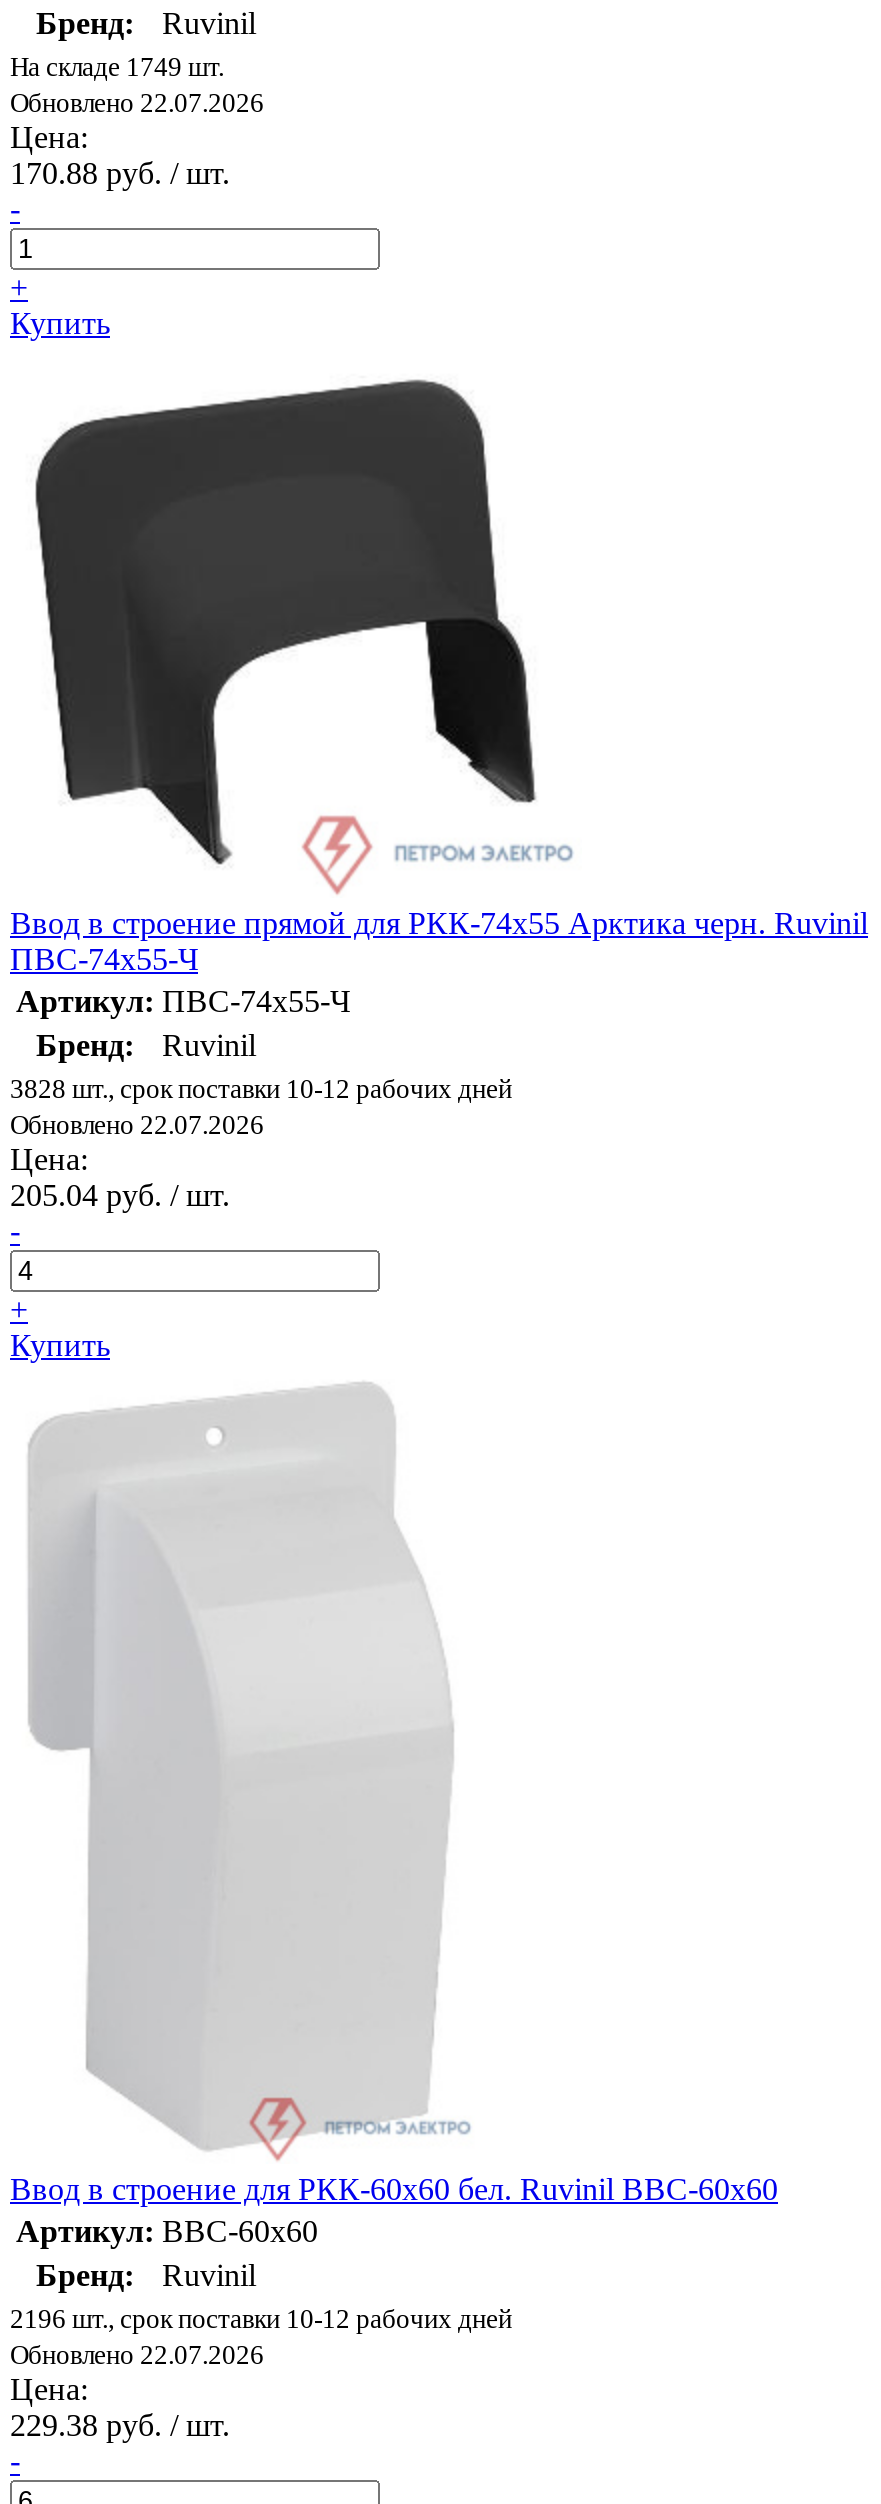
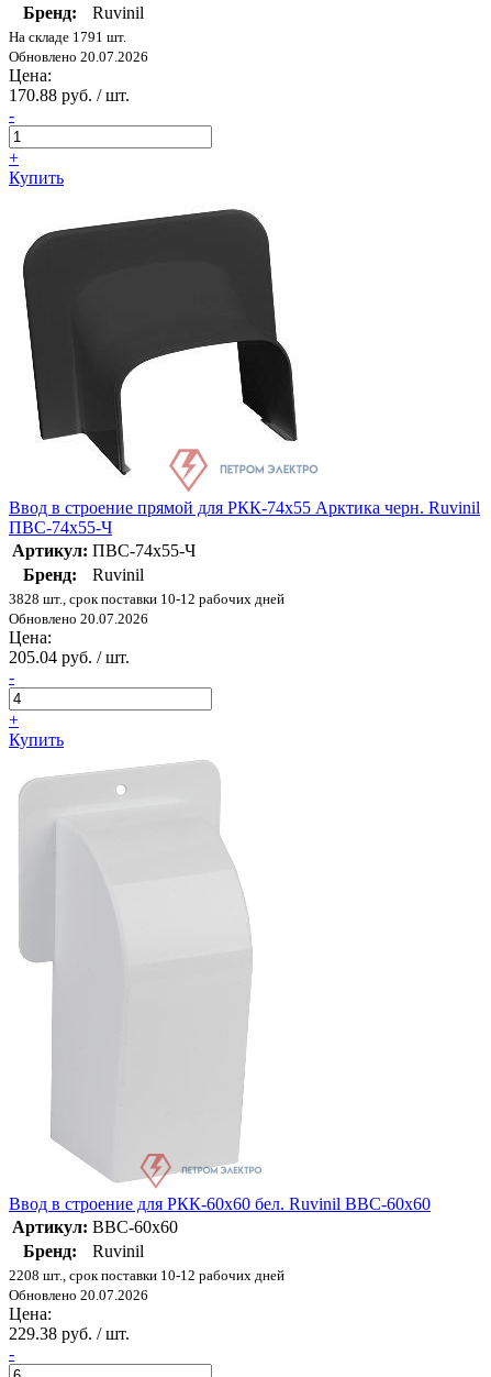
- На складе 1749 шт.
+ На складе 1791 шт.

- Обновлено 22.07.2026
+ Обновлено 20.07.2026

- Обновлено 22.07.2026
+ Обновлено 20.07.2026

- 2196 шт., срок поставки 10-12 рабочих дней
+ 2208 шт., срок поставки 10-12 рабочих дней

- Обновлено 22.07.2026
+ Обновлено 20.07.2026
